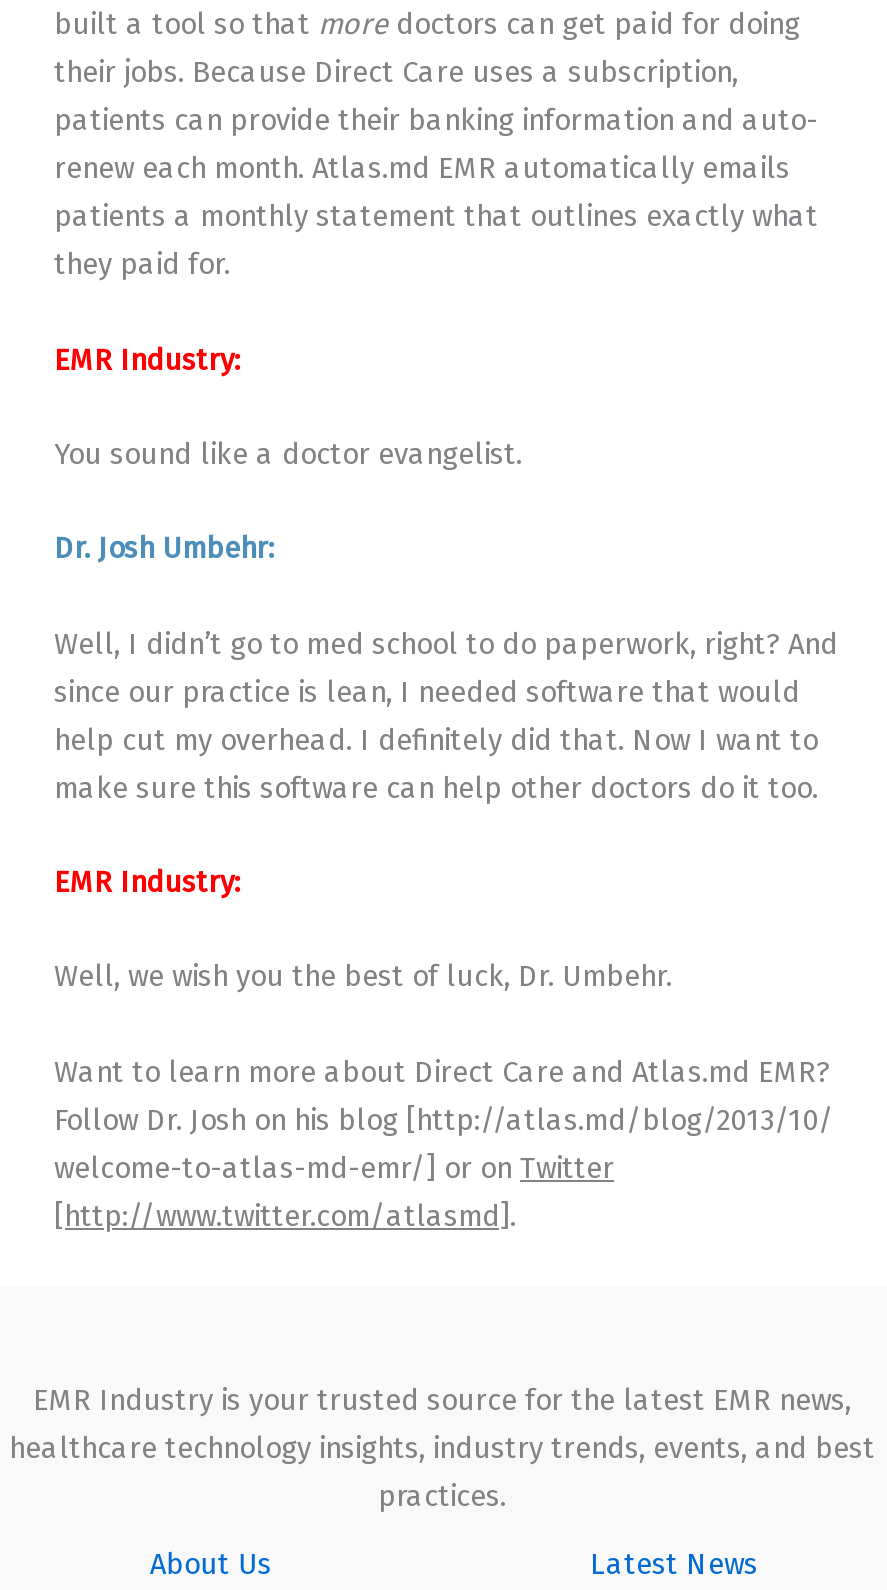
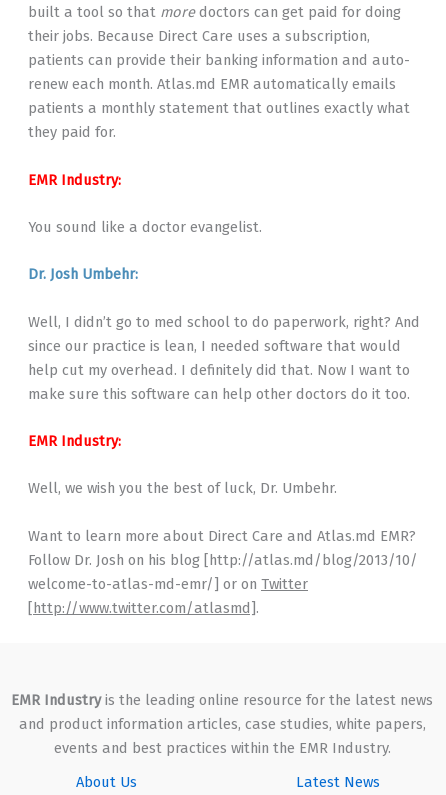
- EMR Industry is your trusted source for the latest EMR news,
- healthcare technology insights, industry trends, events, and best
- practices.
+ EMR Industry is the leading online resource for the latest news
+ and product information articles, case studies, white papers,
+ events and best practices within the EMR Industry.
